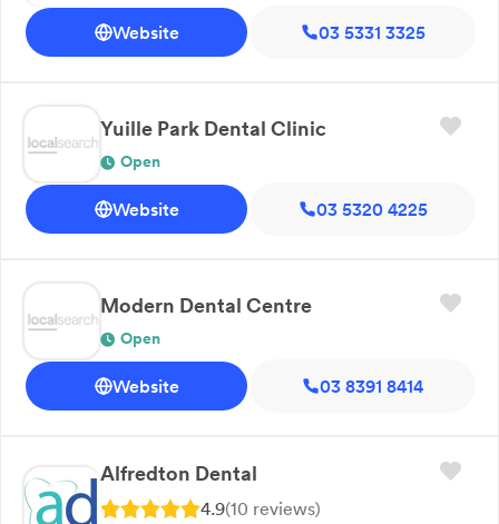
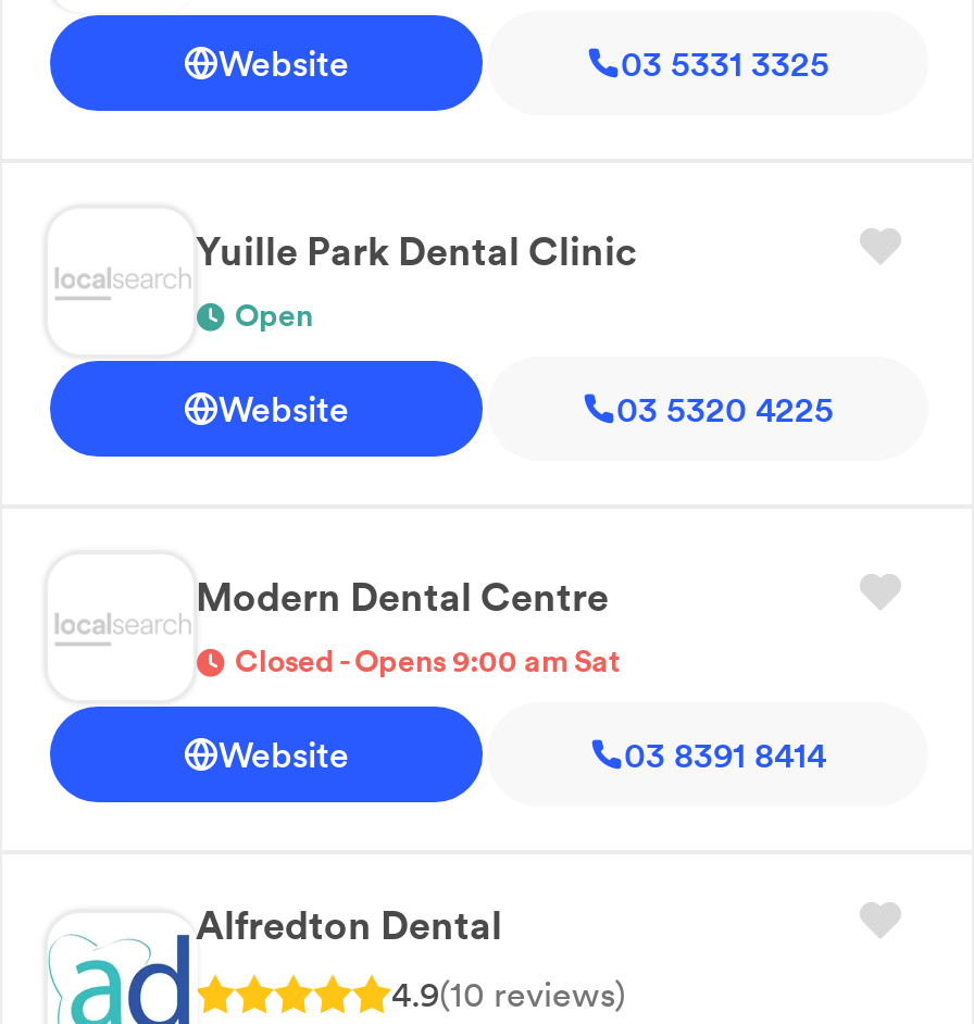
- Open
+ Closed - Opens 9:00 am Sat
